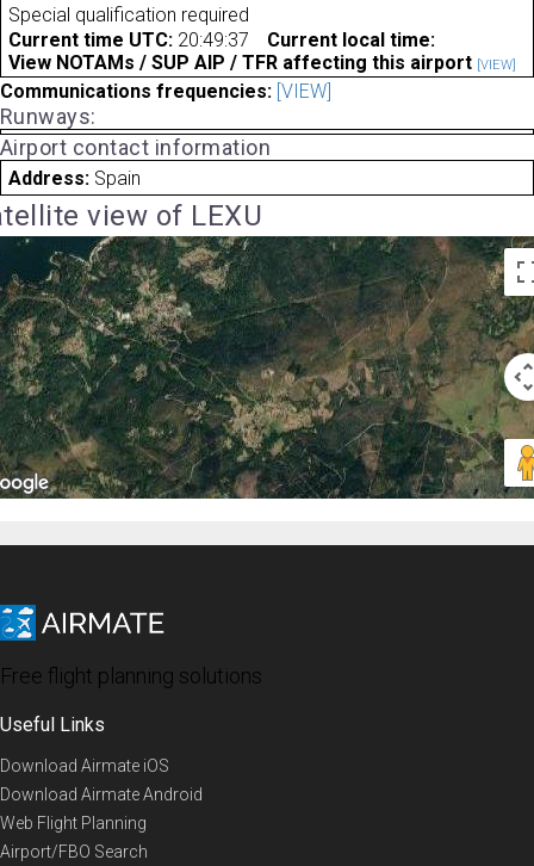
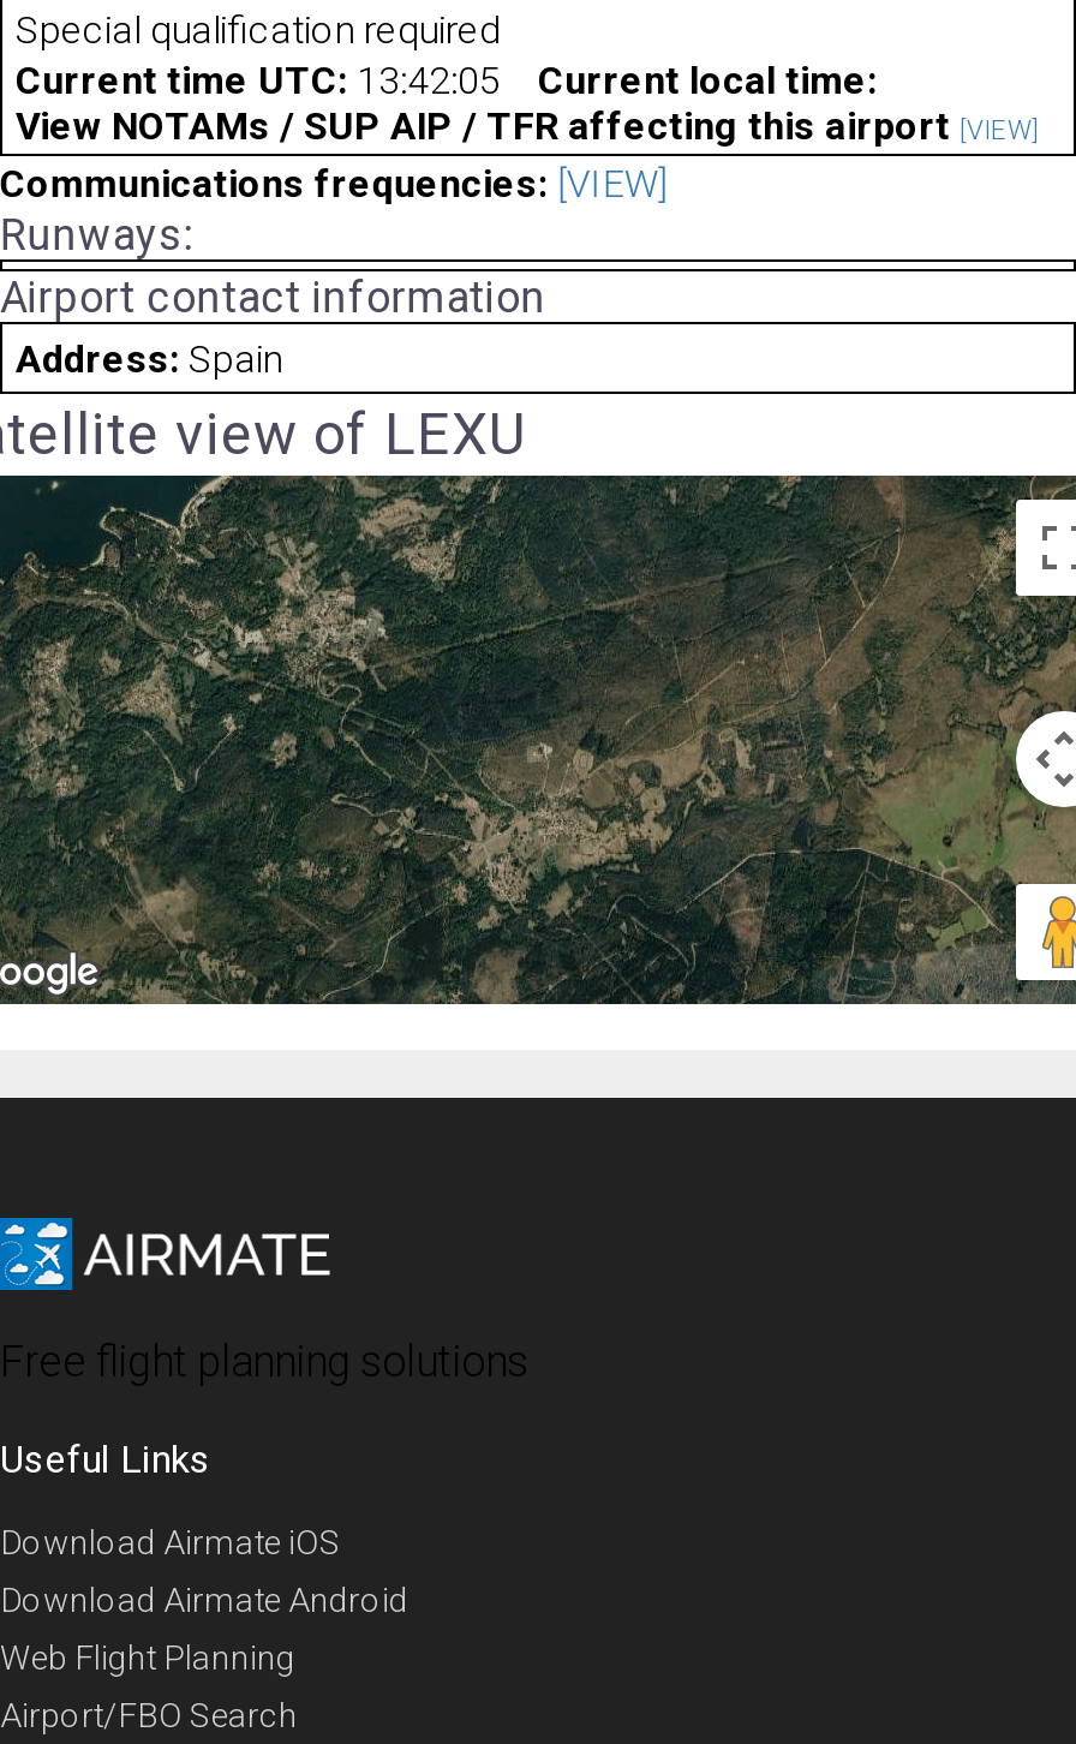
- Current time UTC: 20:49:37
+ Current time UTC: 13:42:05
